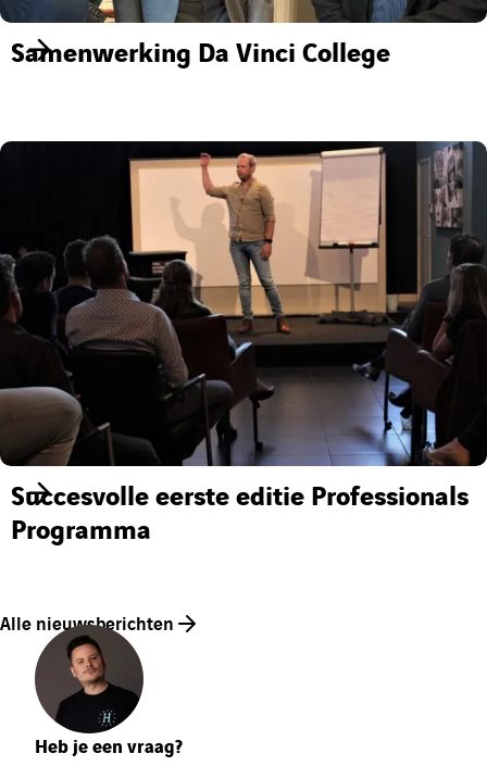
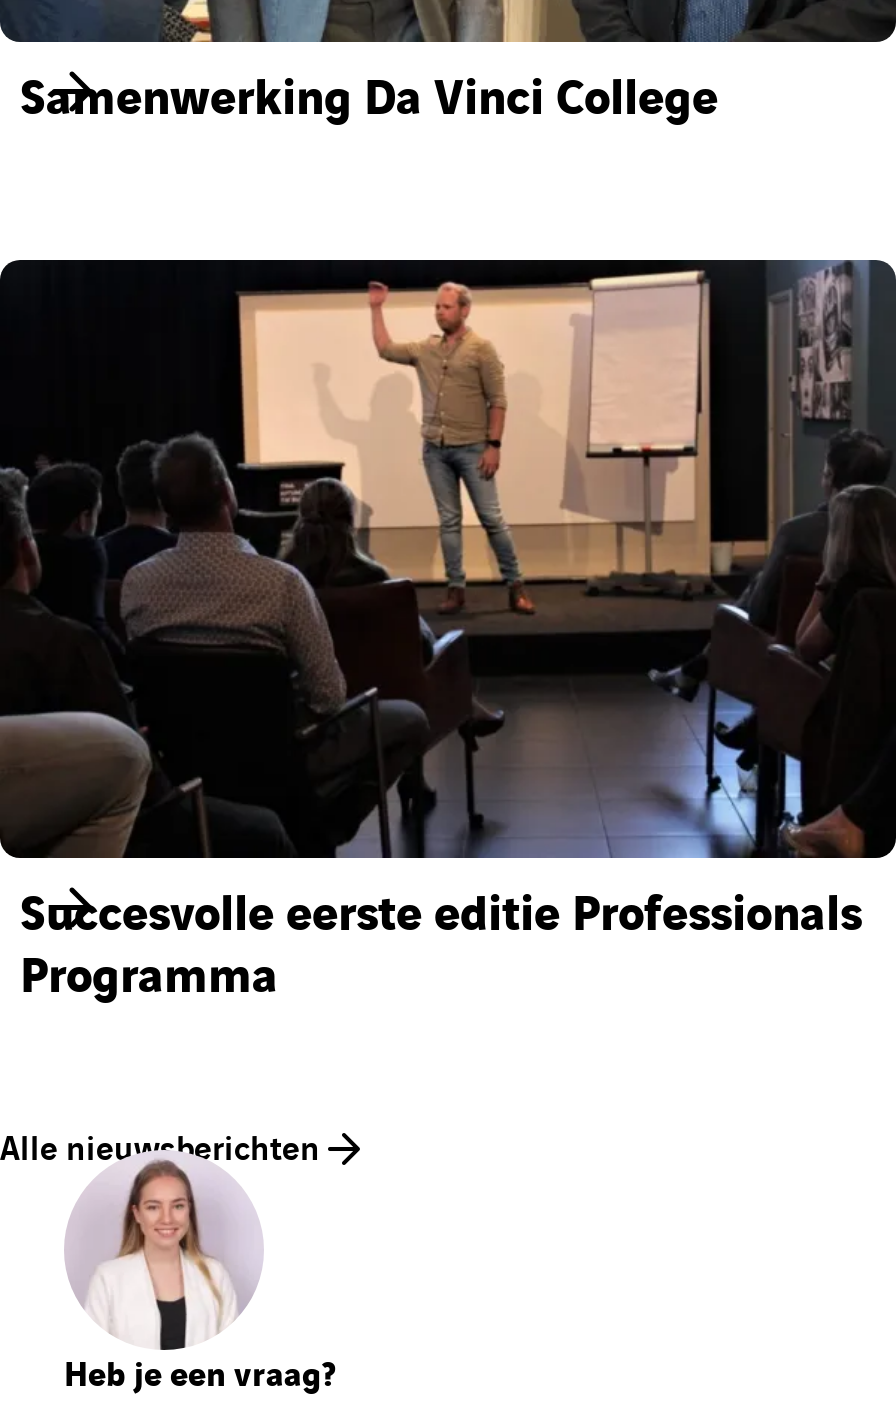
- [image]
+ [image]
